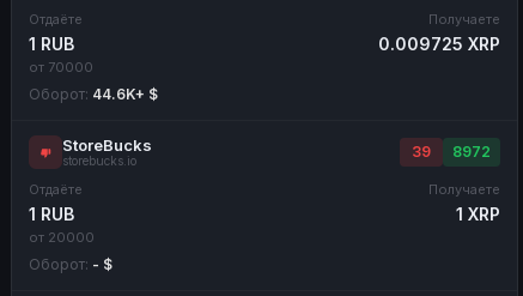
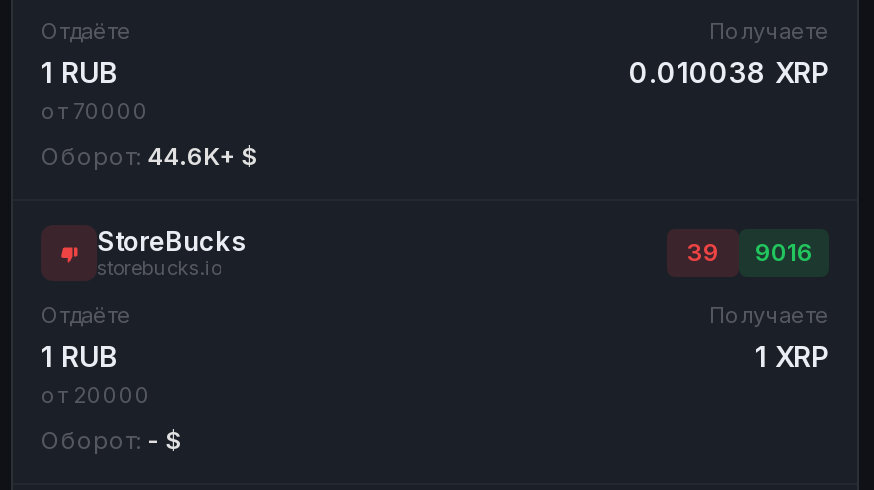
- 0.009725 XRP
+ 0.010038 XRP

- 39 8972
+ 39 9016
